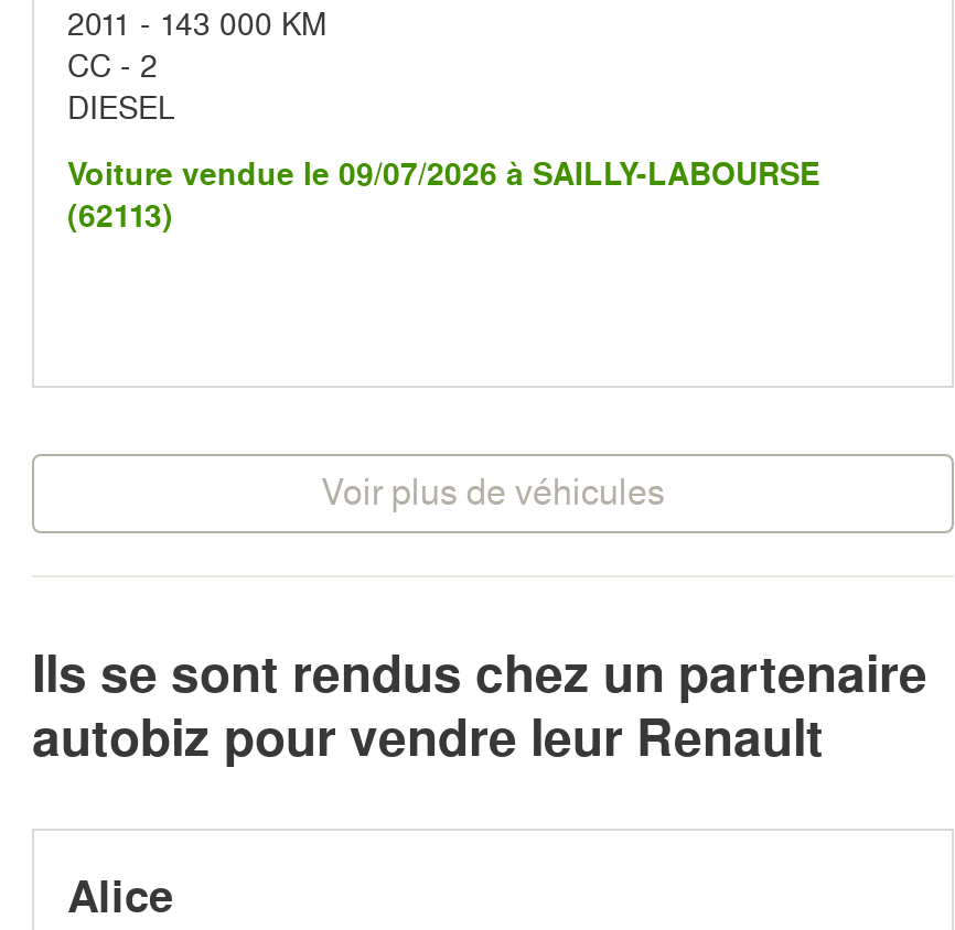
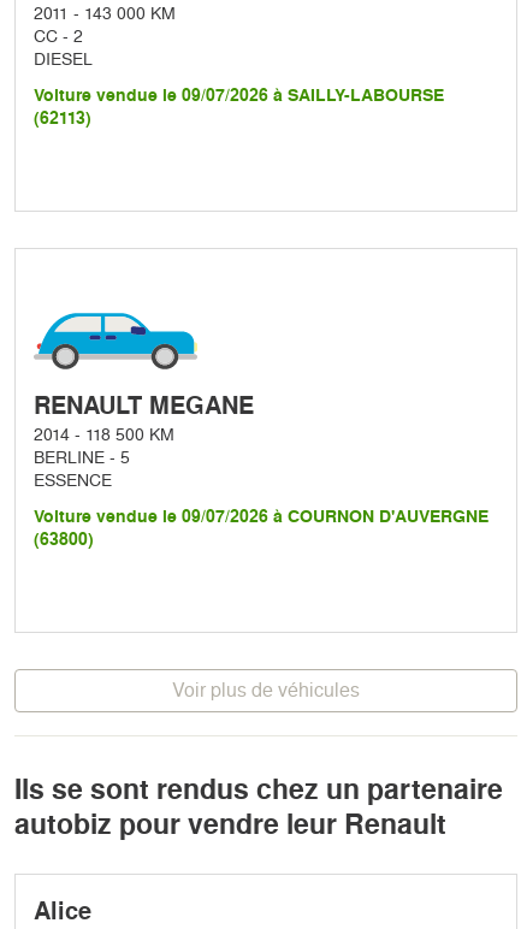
+ [image]
+ RENAULT MEGANE
+ 2014 - 118 500 KM
+ BERLINE - 5
+ ESSENCE
+ Voiture vendue le 09/07/2026 à COURNON D'AUVERGNE
+ (63800)
